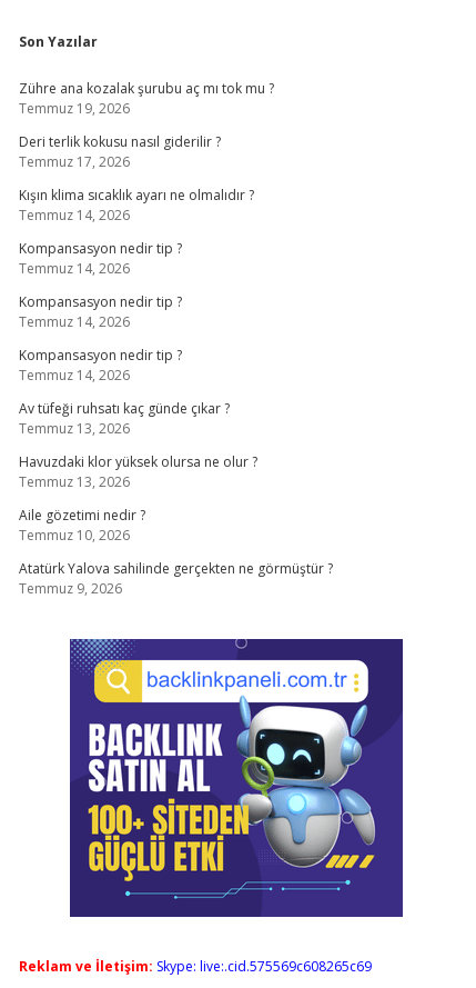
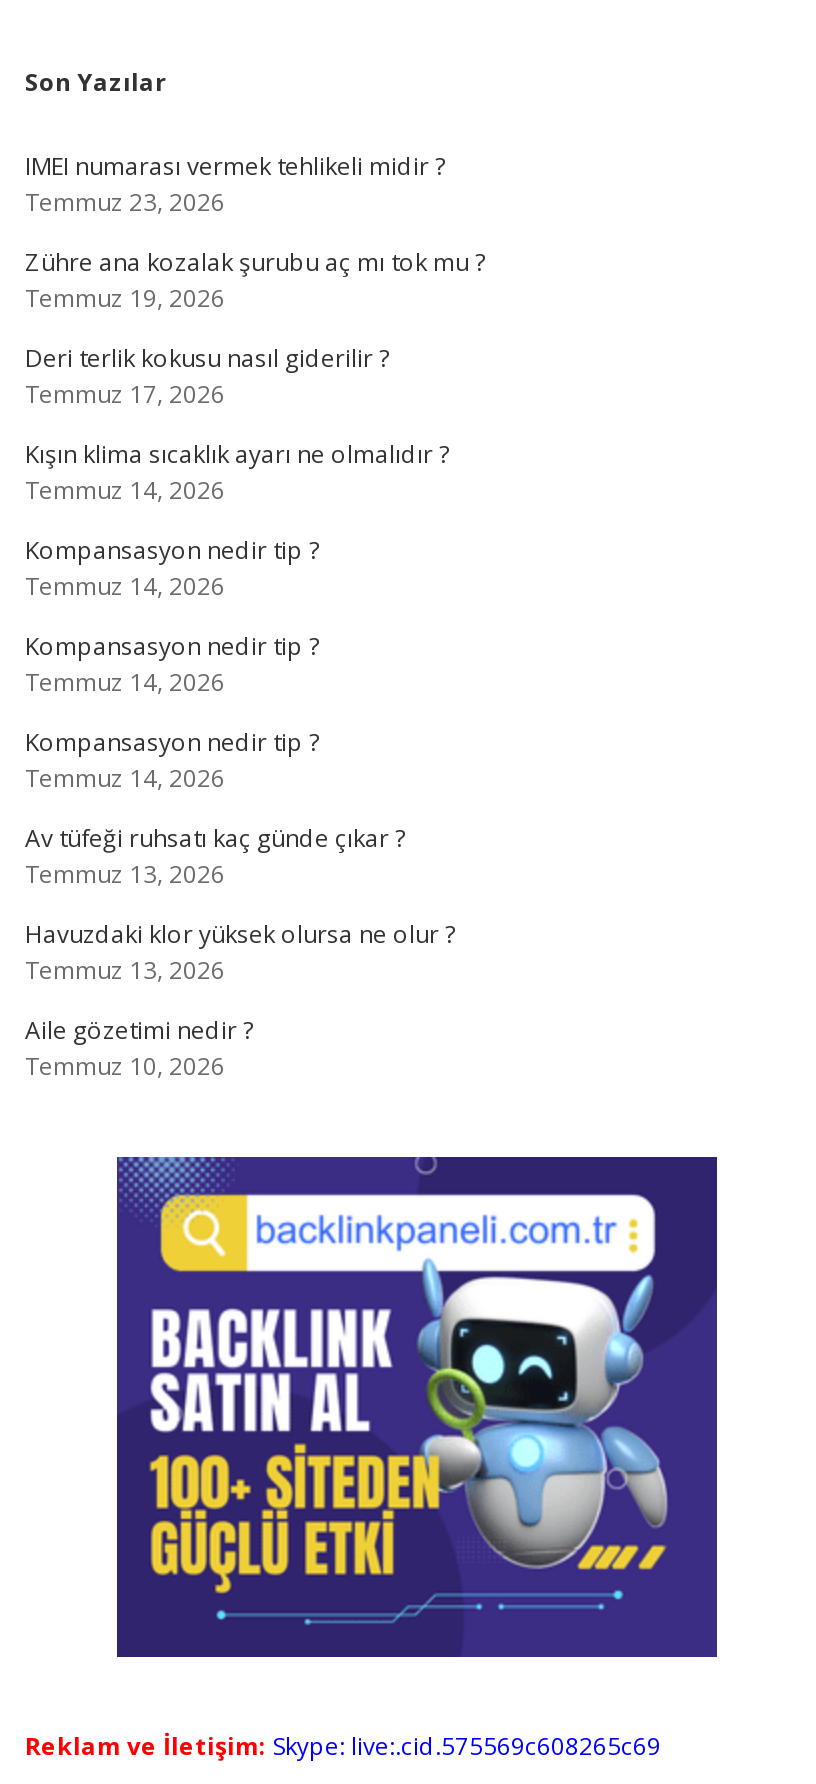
+ IMEI numarası vermek tehlikeli midir ?
+ Temmuz 23, 2026

moved down: Zühre ana kozalak şurubu aç mı tok mu ? | Temmuz 19, 2026 | Deri terlik kokusu nasıl giderilir ? | ... | Aile gözetimi nedir ? | Temmuz 10, 2026

- Atatürk Yalova sahilinde gerçekten ne görmüştür ?
- Temmuz 9, 2026
